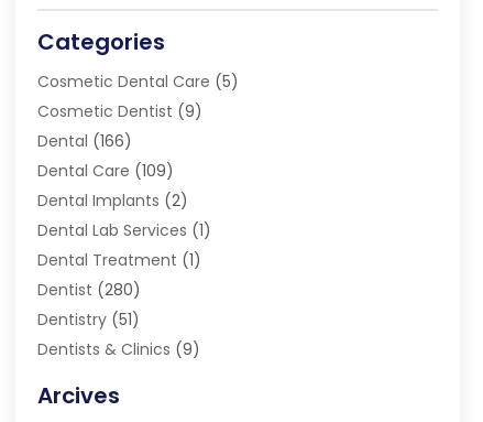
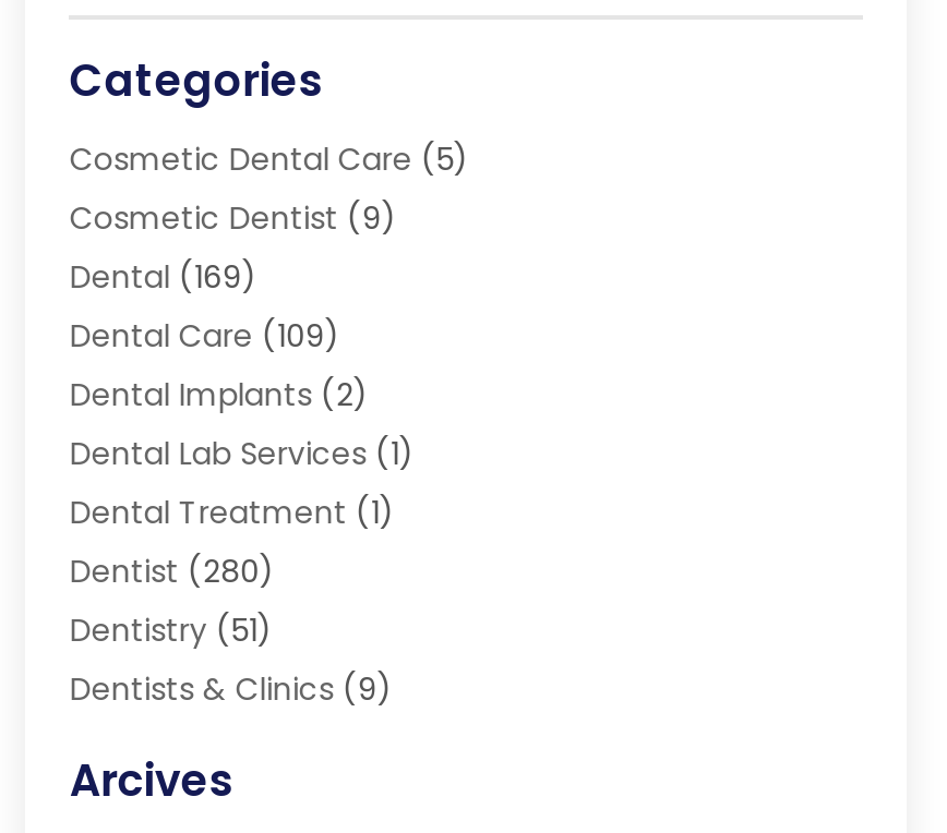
- Dental (166)
+ Dental (169)
